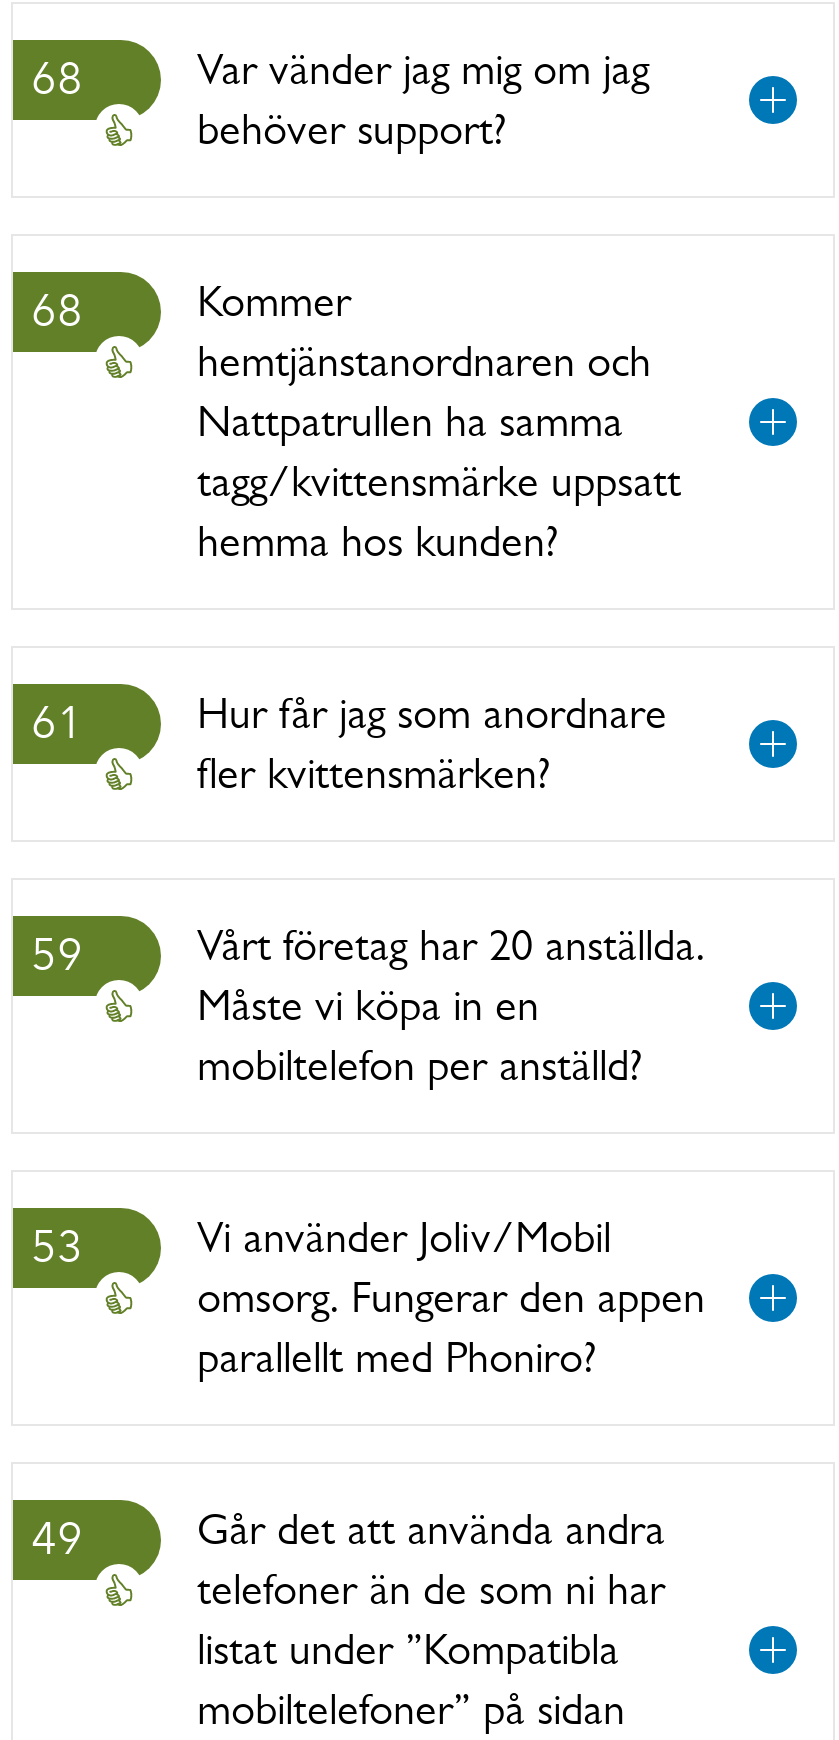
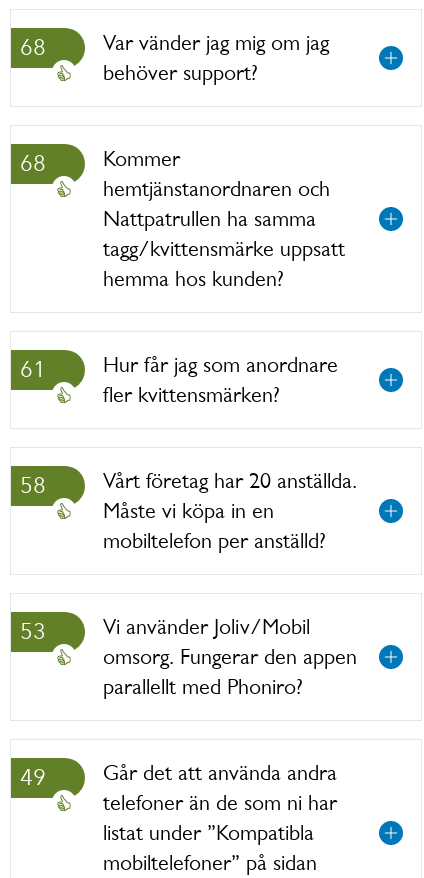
- 59
+ 58
